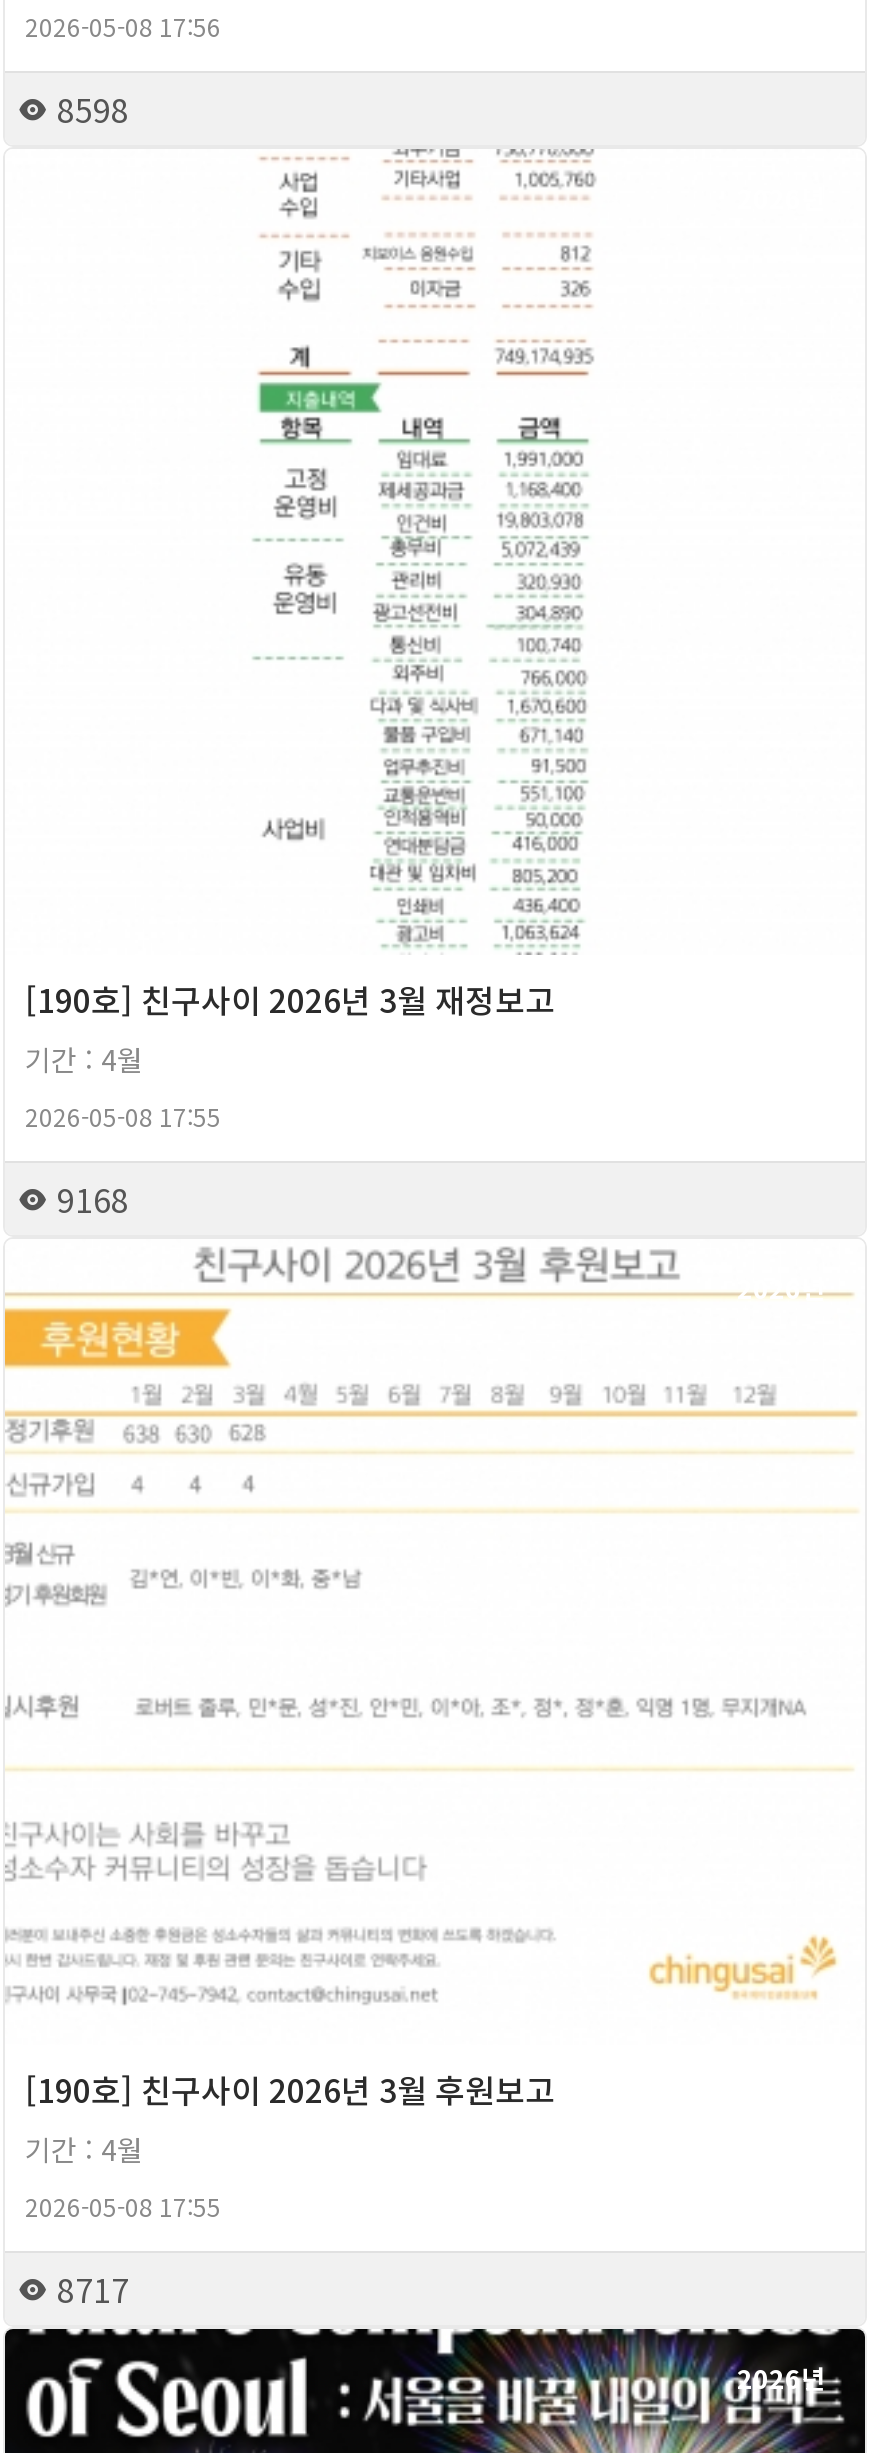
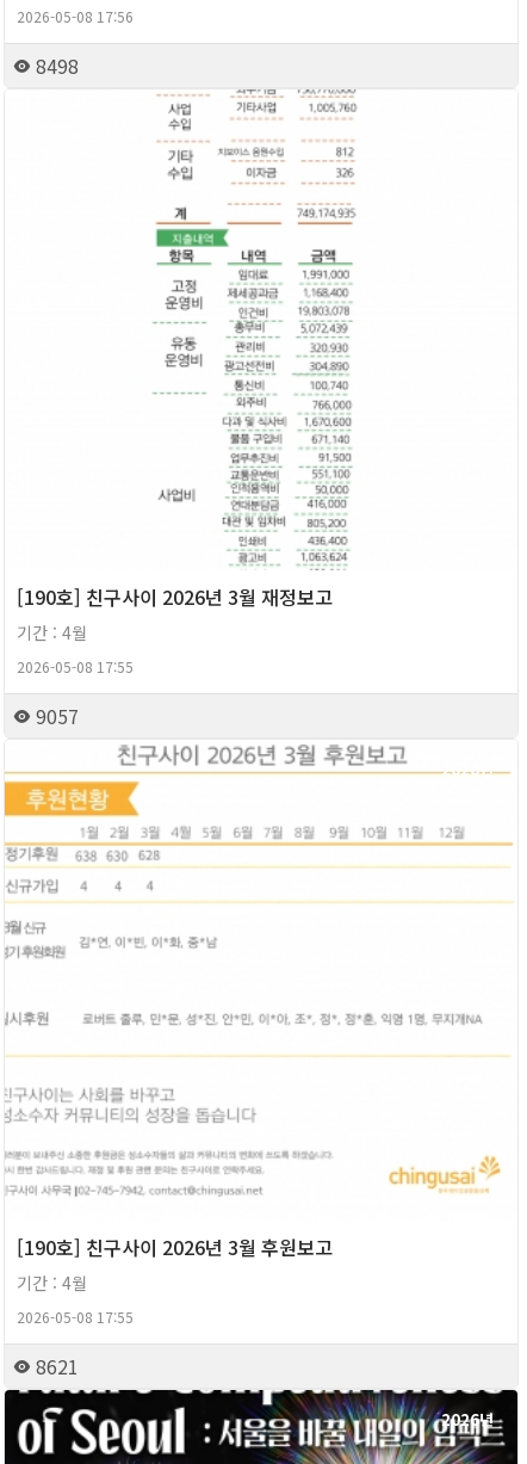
- 8598
+ 8498

- 9168
+ 9057

- 8717
+ 8621
